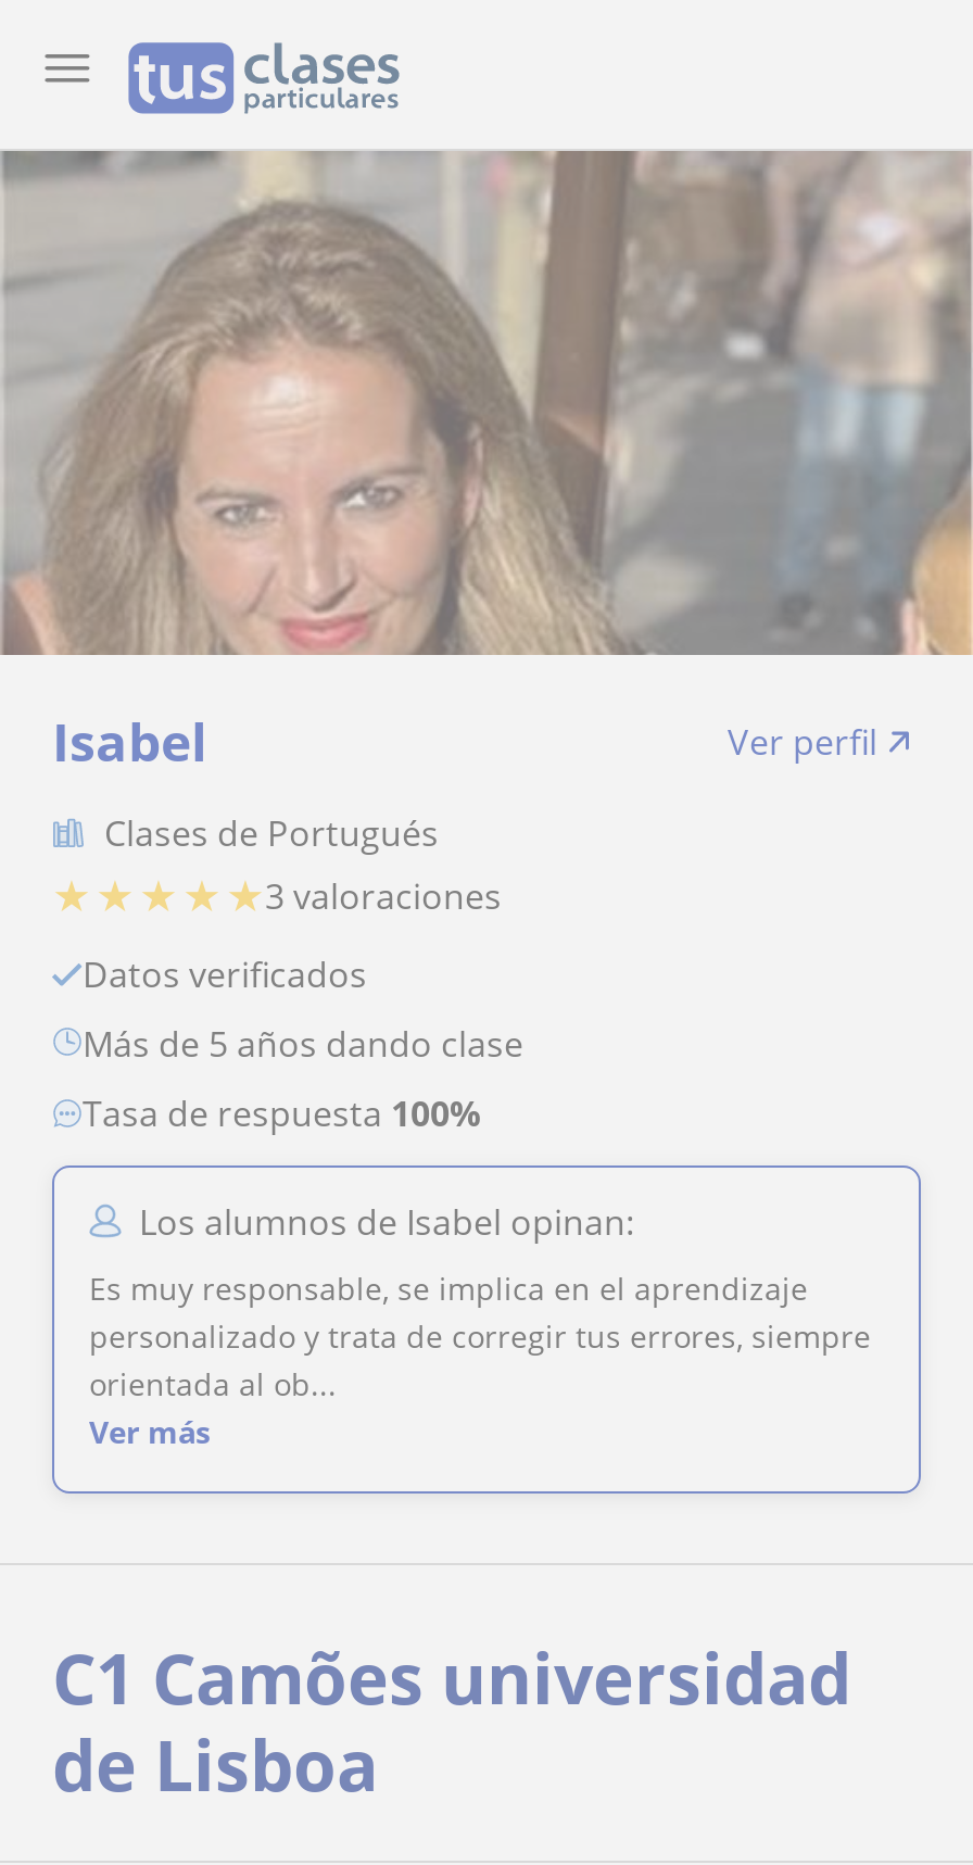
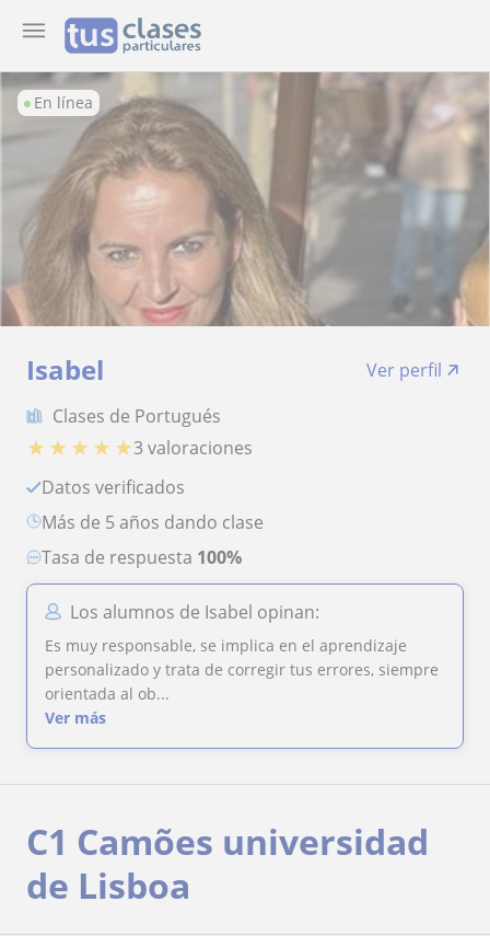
+ En línea
